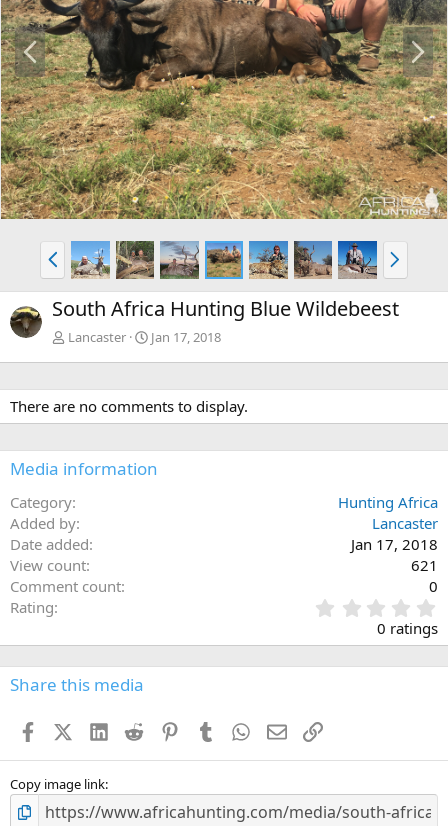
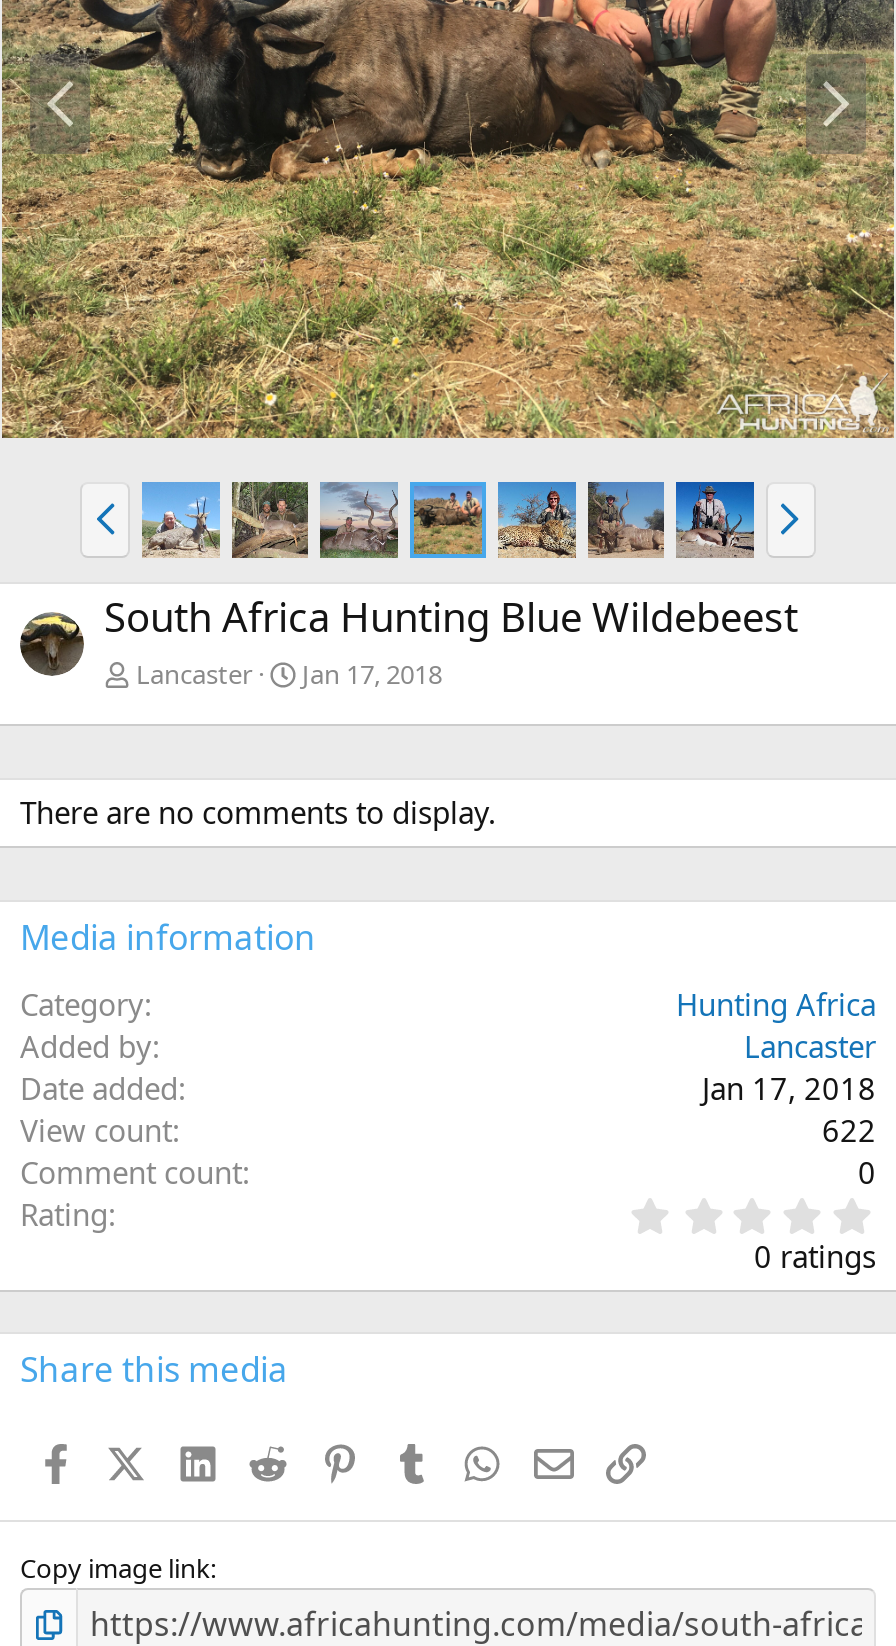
- 621
+ 622
